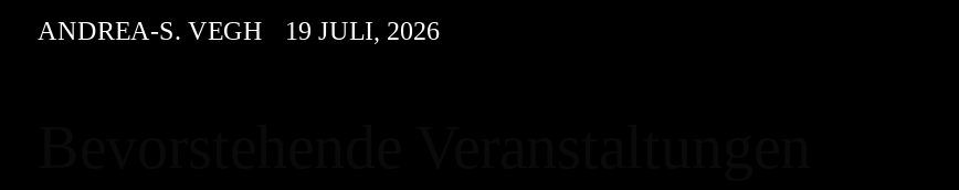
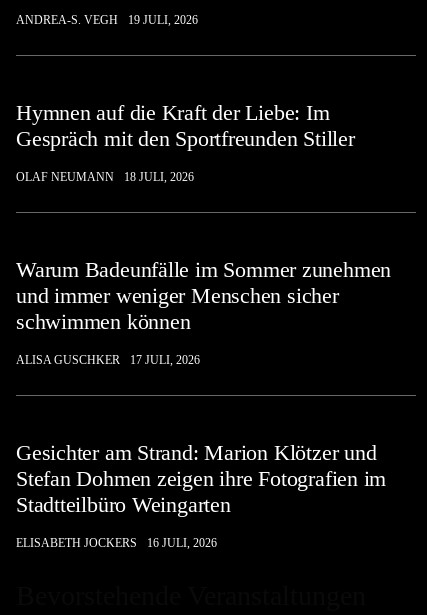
+ Hymnen auf die Kraft der Liebe: Im
+ Gespräch mit den Sportfreunden Stiller
+ OLAF NEUMANN
+ 18 JULI, 2026

+ Warum Badeunfälle im Sommer zunehmen
+ und immer weniger Menschen sicher
+ schwimmen können
+ ALISA GUSCHKER
+ 17 JULI, 2026

+ Gesichter am Strand: Marion Klötzer und
+ Stefan Dohmen zeigen ihre Fotografien im
+ Stadtteilbüro Weingarten
+ ELISABETH JOCKERS
+ 16 JULI, 2026
